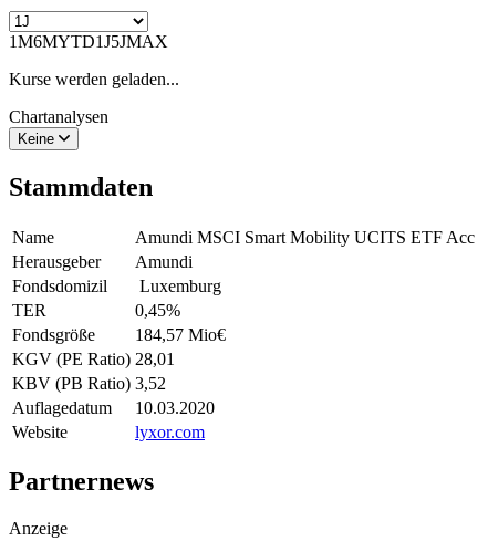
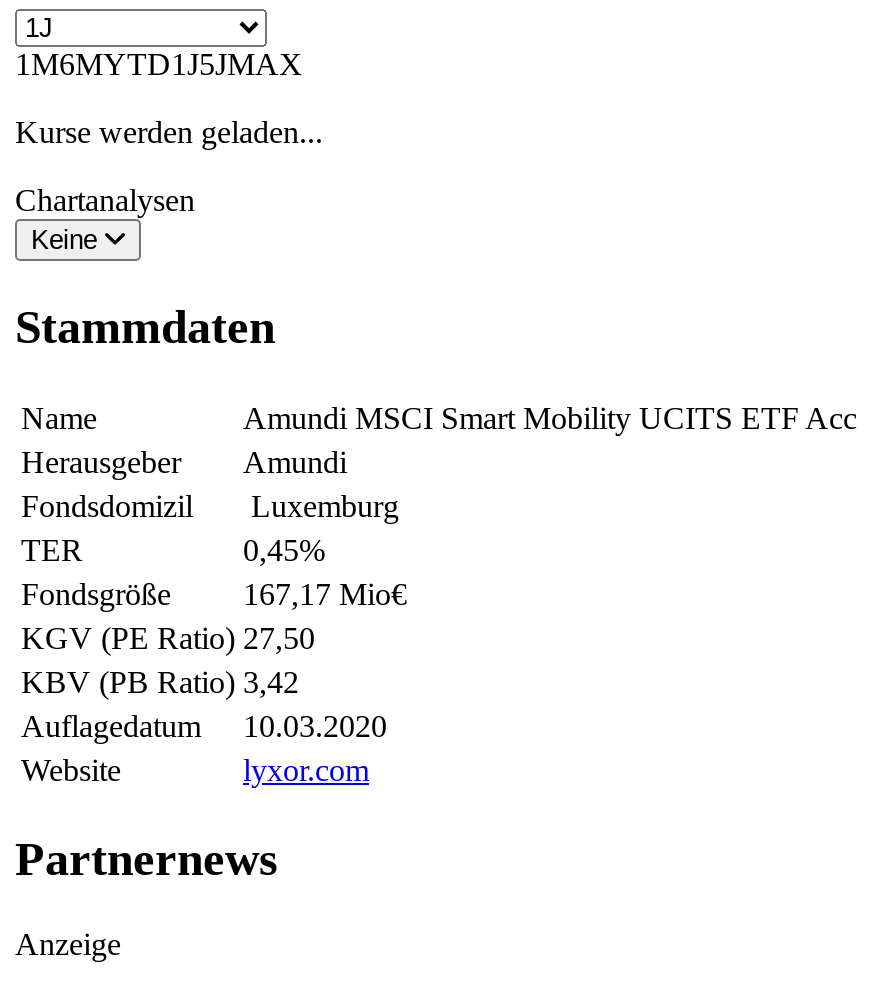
- 184,57 Mio€
+ 167,17 Mio€

- KGV (PE Ratio) 28,01
+ KGV (PE Ratio) 27,50

- KBV (PB Ratio) 3,52
+ KBV (PB Ratio) 3,42
